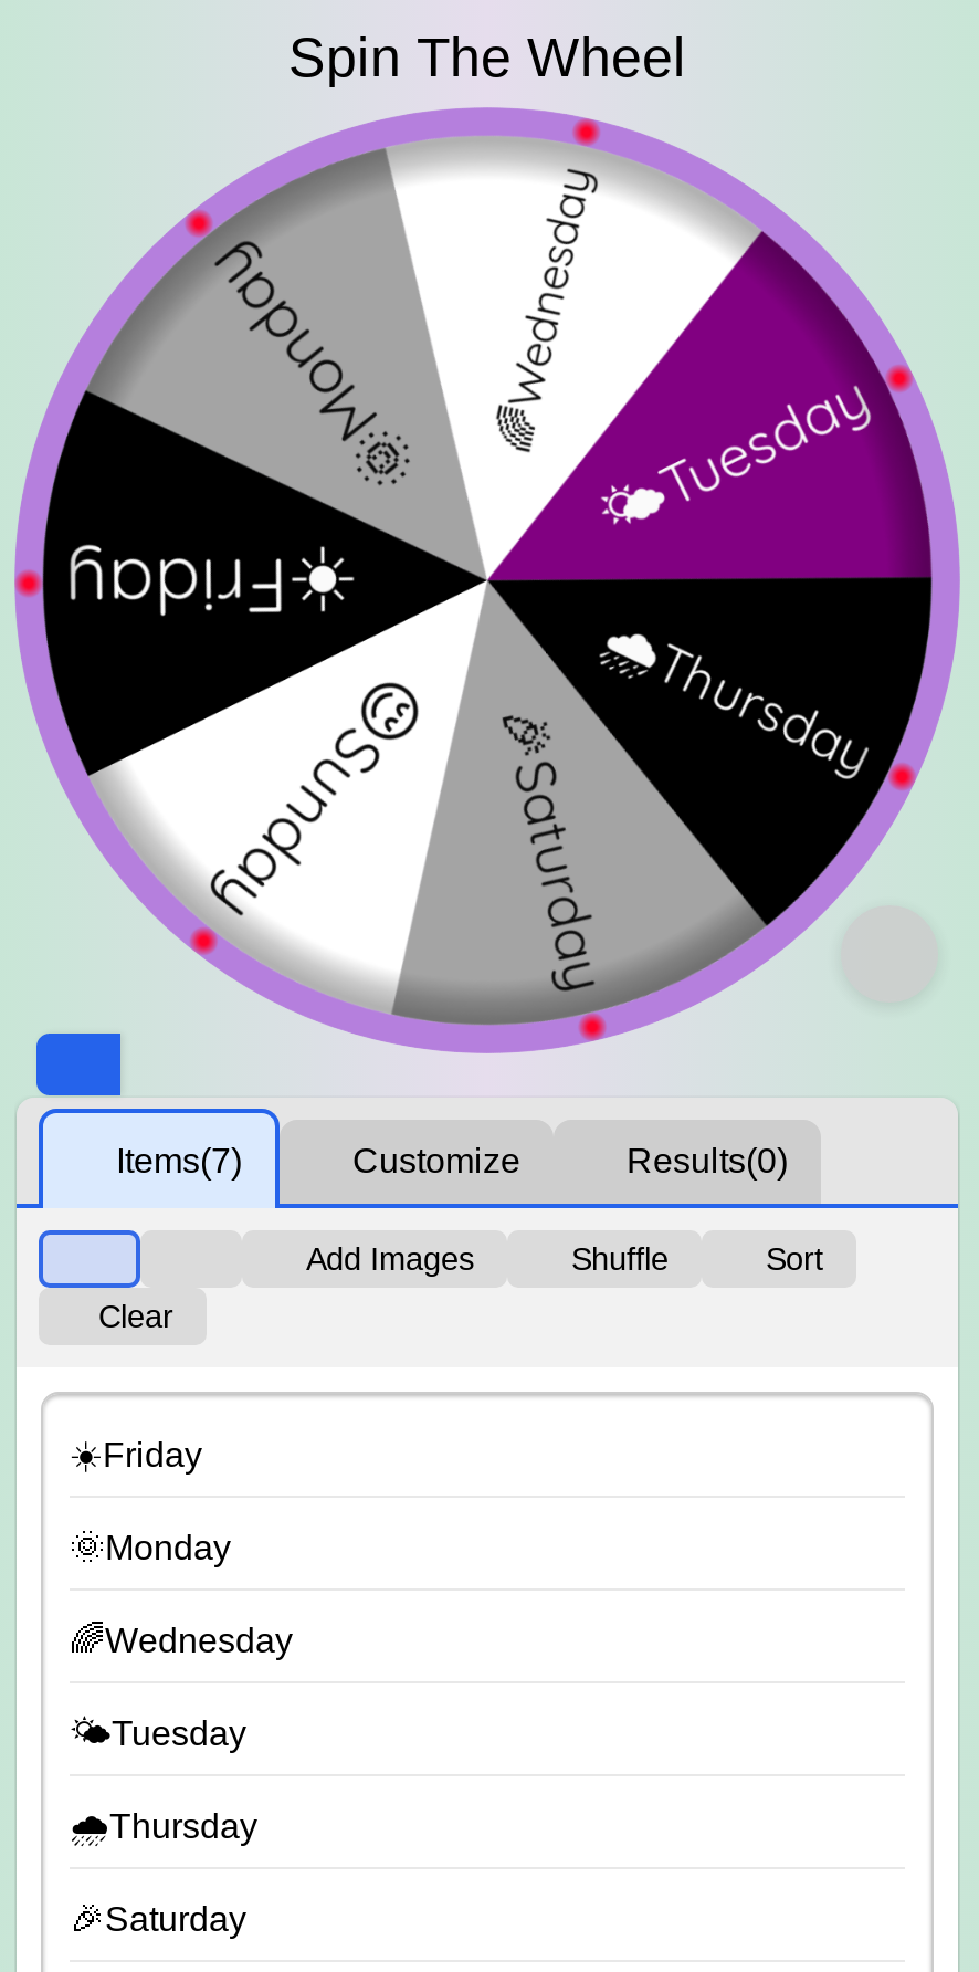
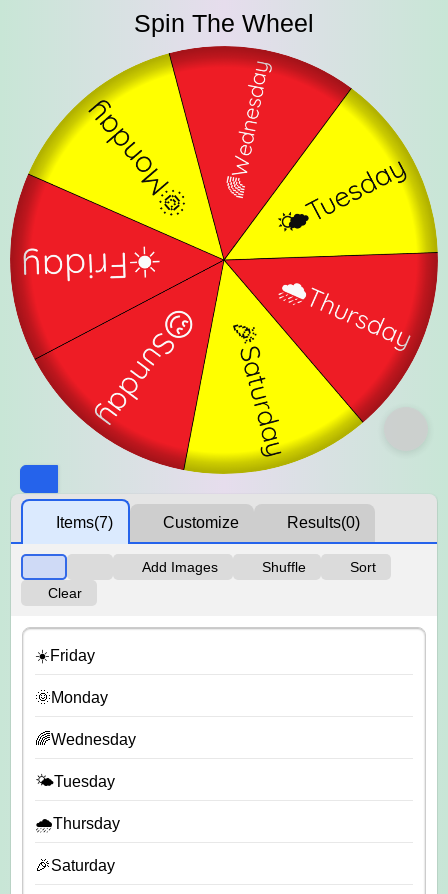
- [image]
+ [image]
